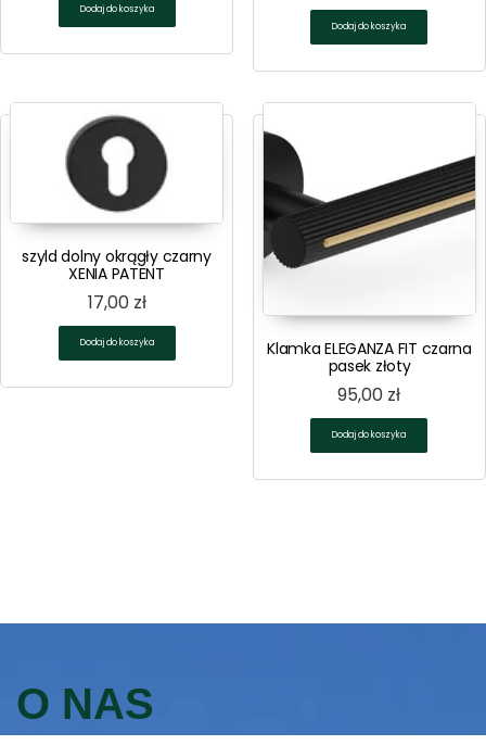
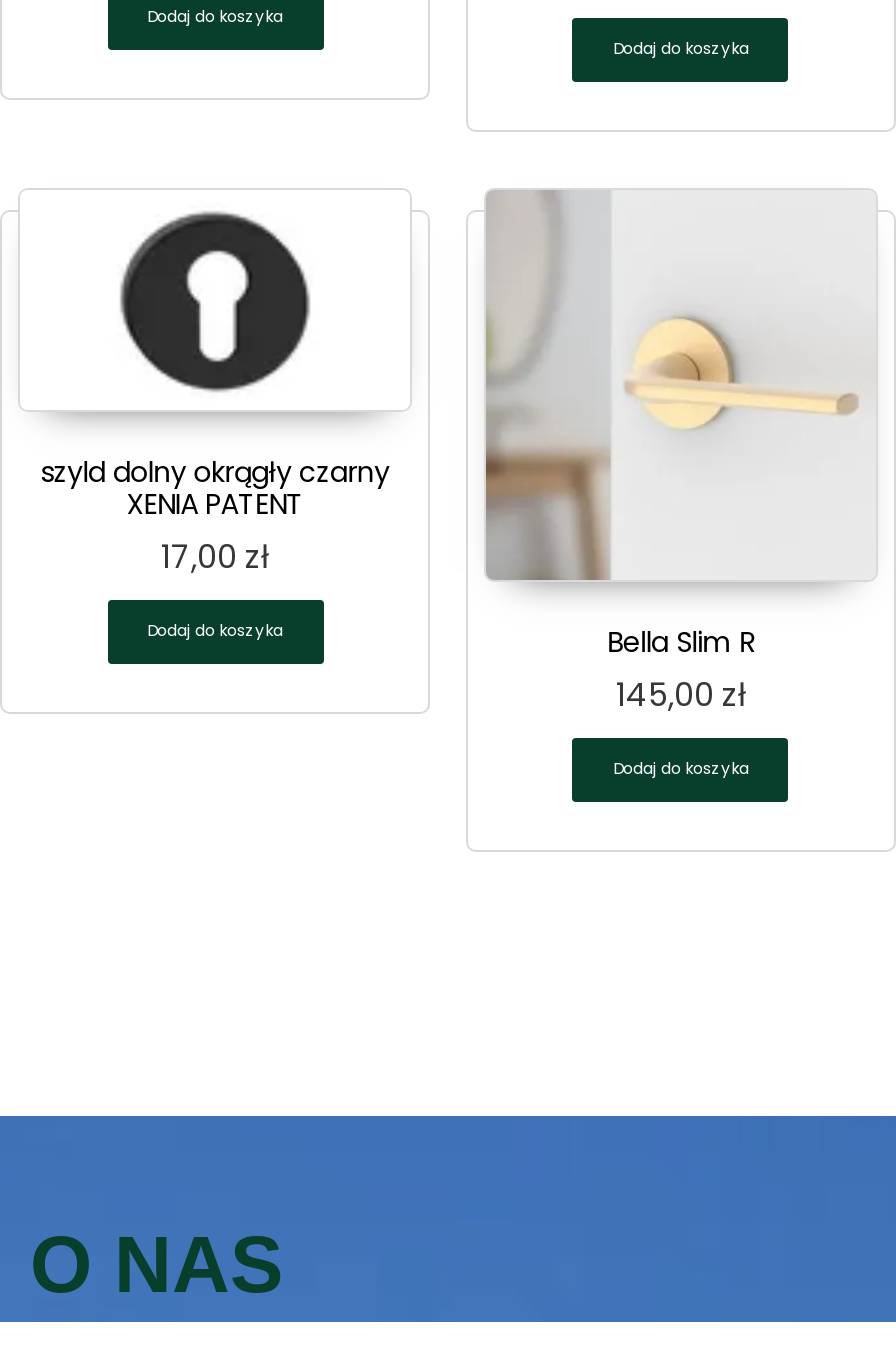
- [image]
- Klamka ELEGANZA FIT czarna
- pasek złoty
- 95,00 zł
+ [image]
+ Bella Slim R
+ 145,00 zł
